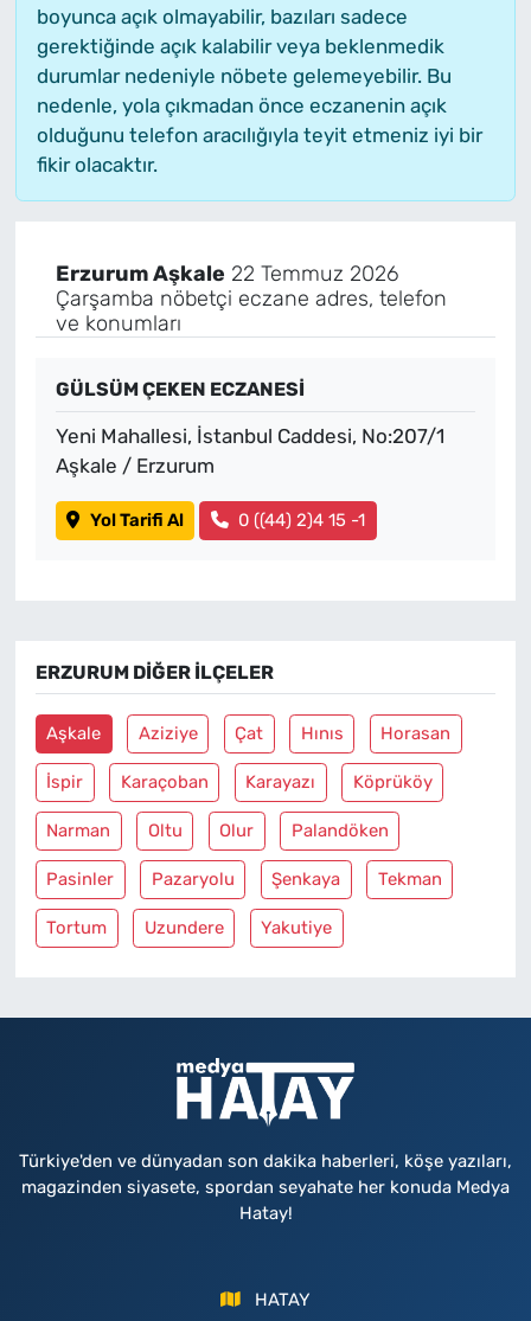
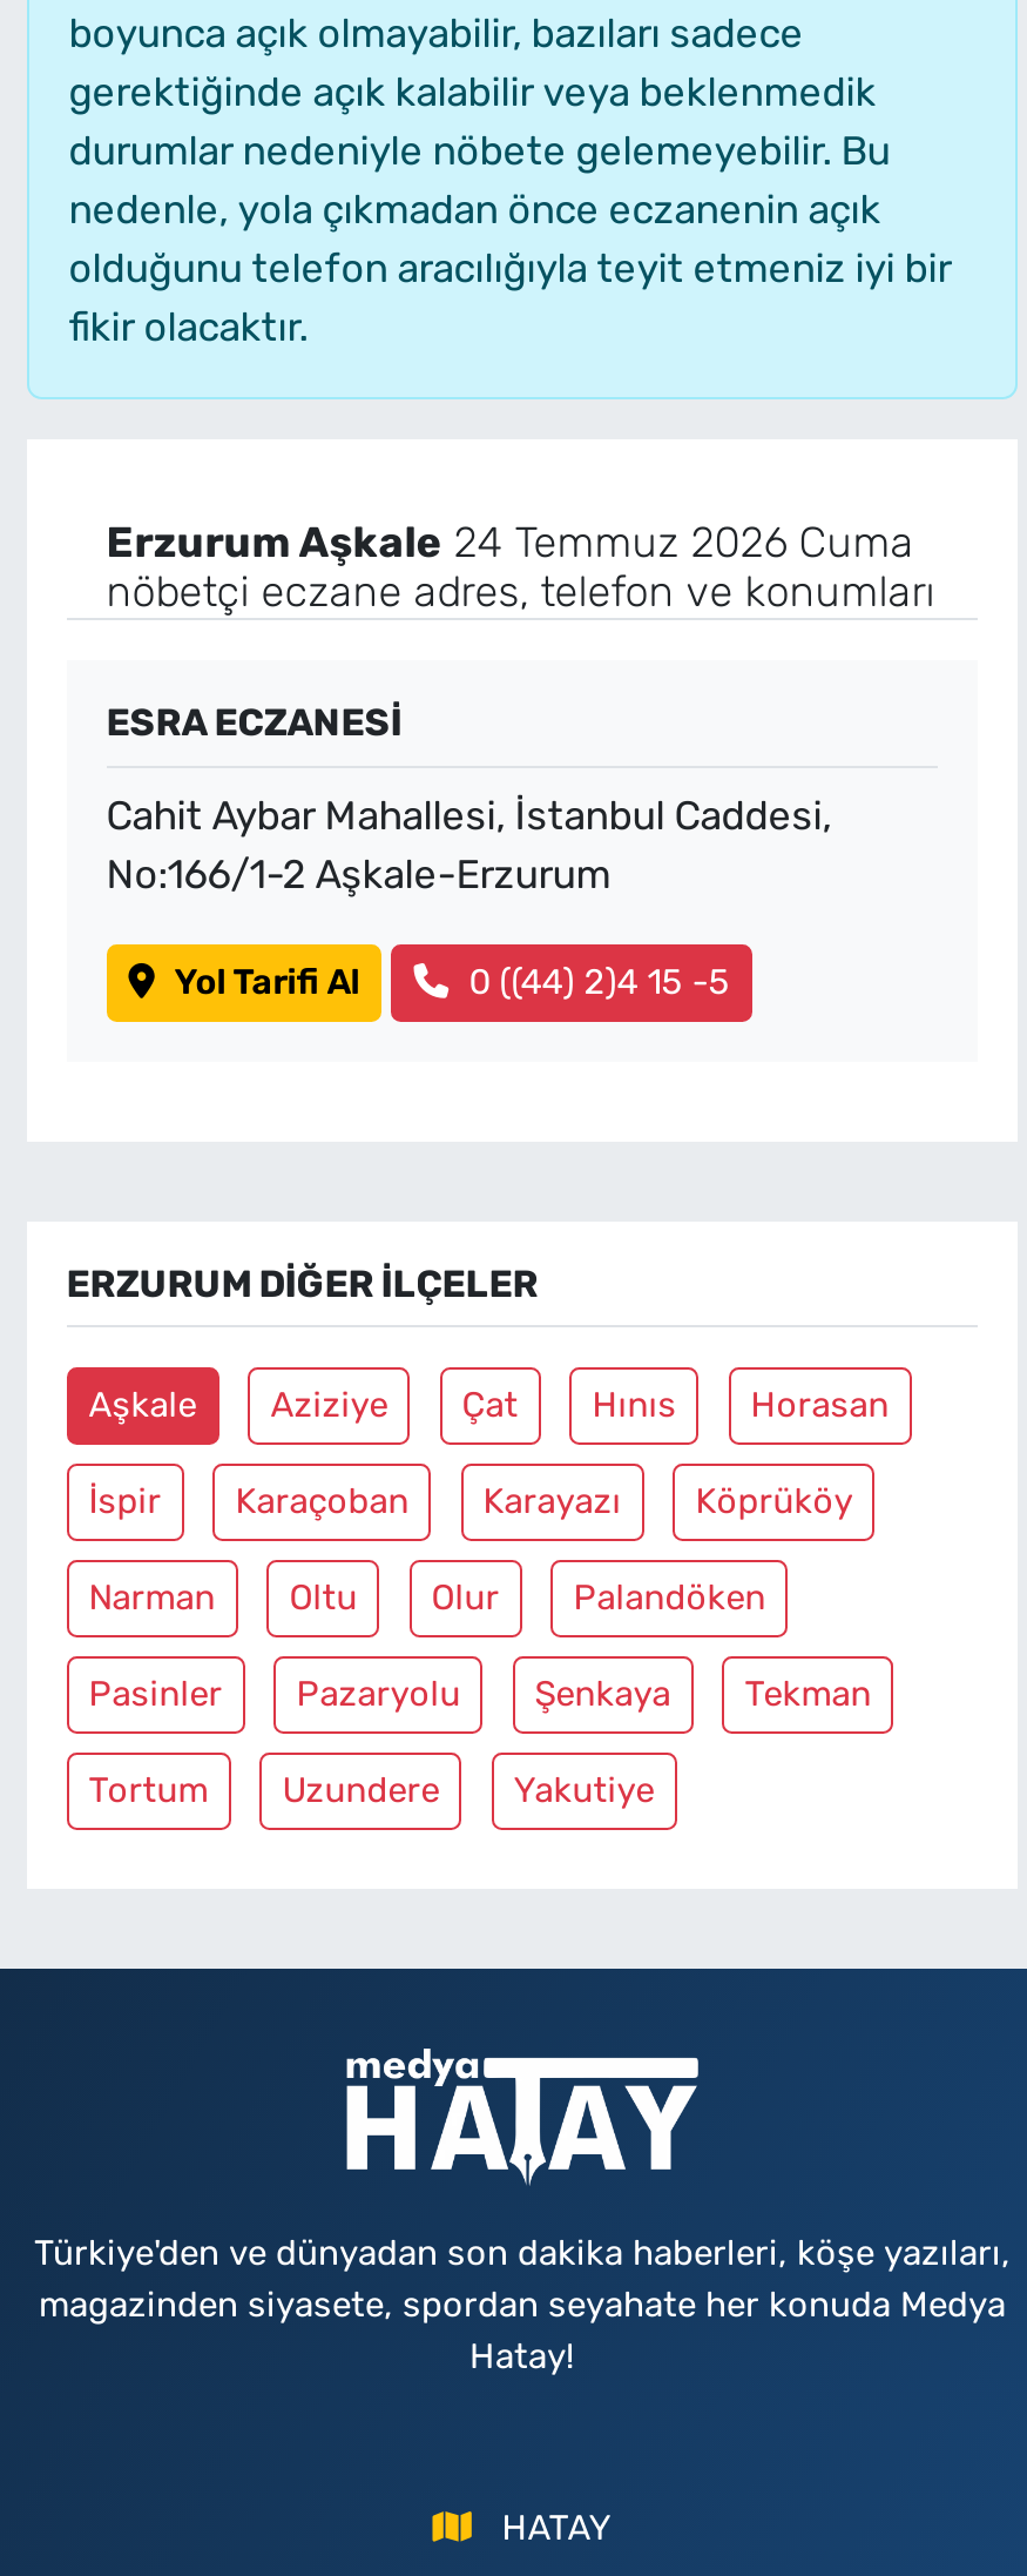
- Erzurum Aşkale 22 Temmuz 2026
- Çarşamba nöbetçi eczane adres, telefon
- ve konumları
+ Erzurum Aşkale 24 Temmuz 2026 Cuma
+ nöbetçi eczane adres, telefon ve konumları

- GÜLSÜM ÇEKEN ECZANESİ
+ ESRA ECZANESİ

- Yeni Mahallesi, İstanbul Caddesi, No:207/1
- Aşkale / Erzurum
+ Cahit Aybar Mahallesi, İstanbul Caddesi,
+ No:166/1-2 Aşkale-Erzurum

- 0 ((44) 2)4 15 -1
+ 0 ((44) 2)4 15 -5
